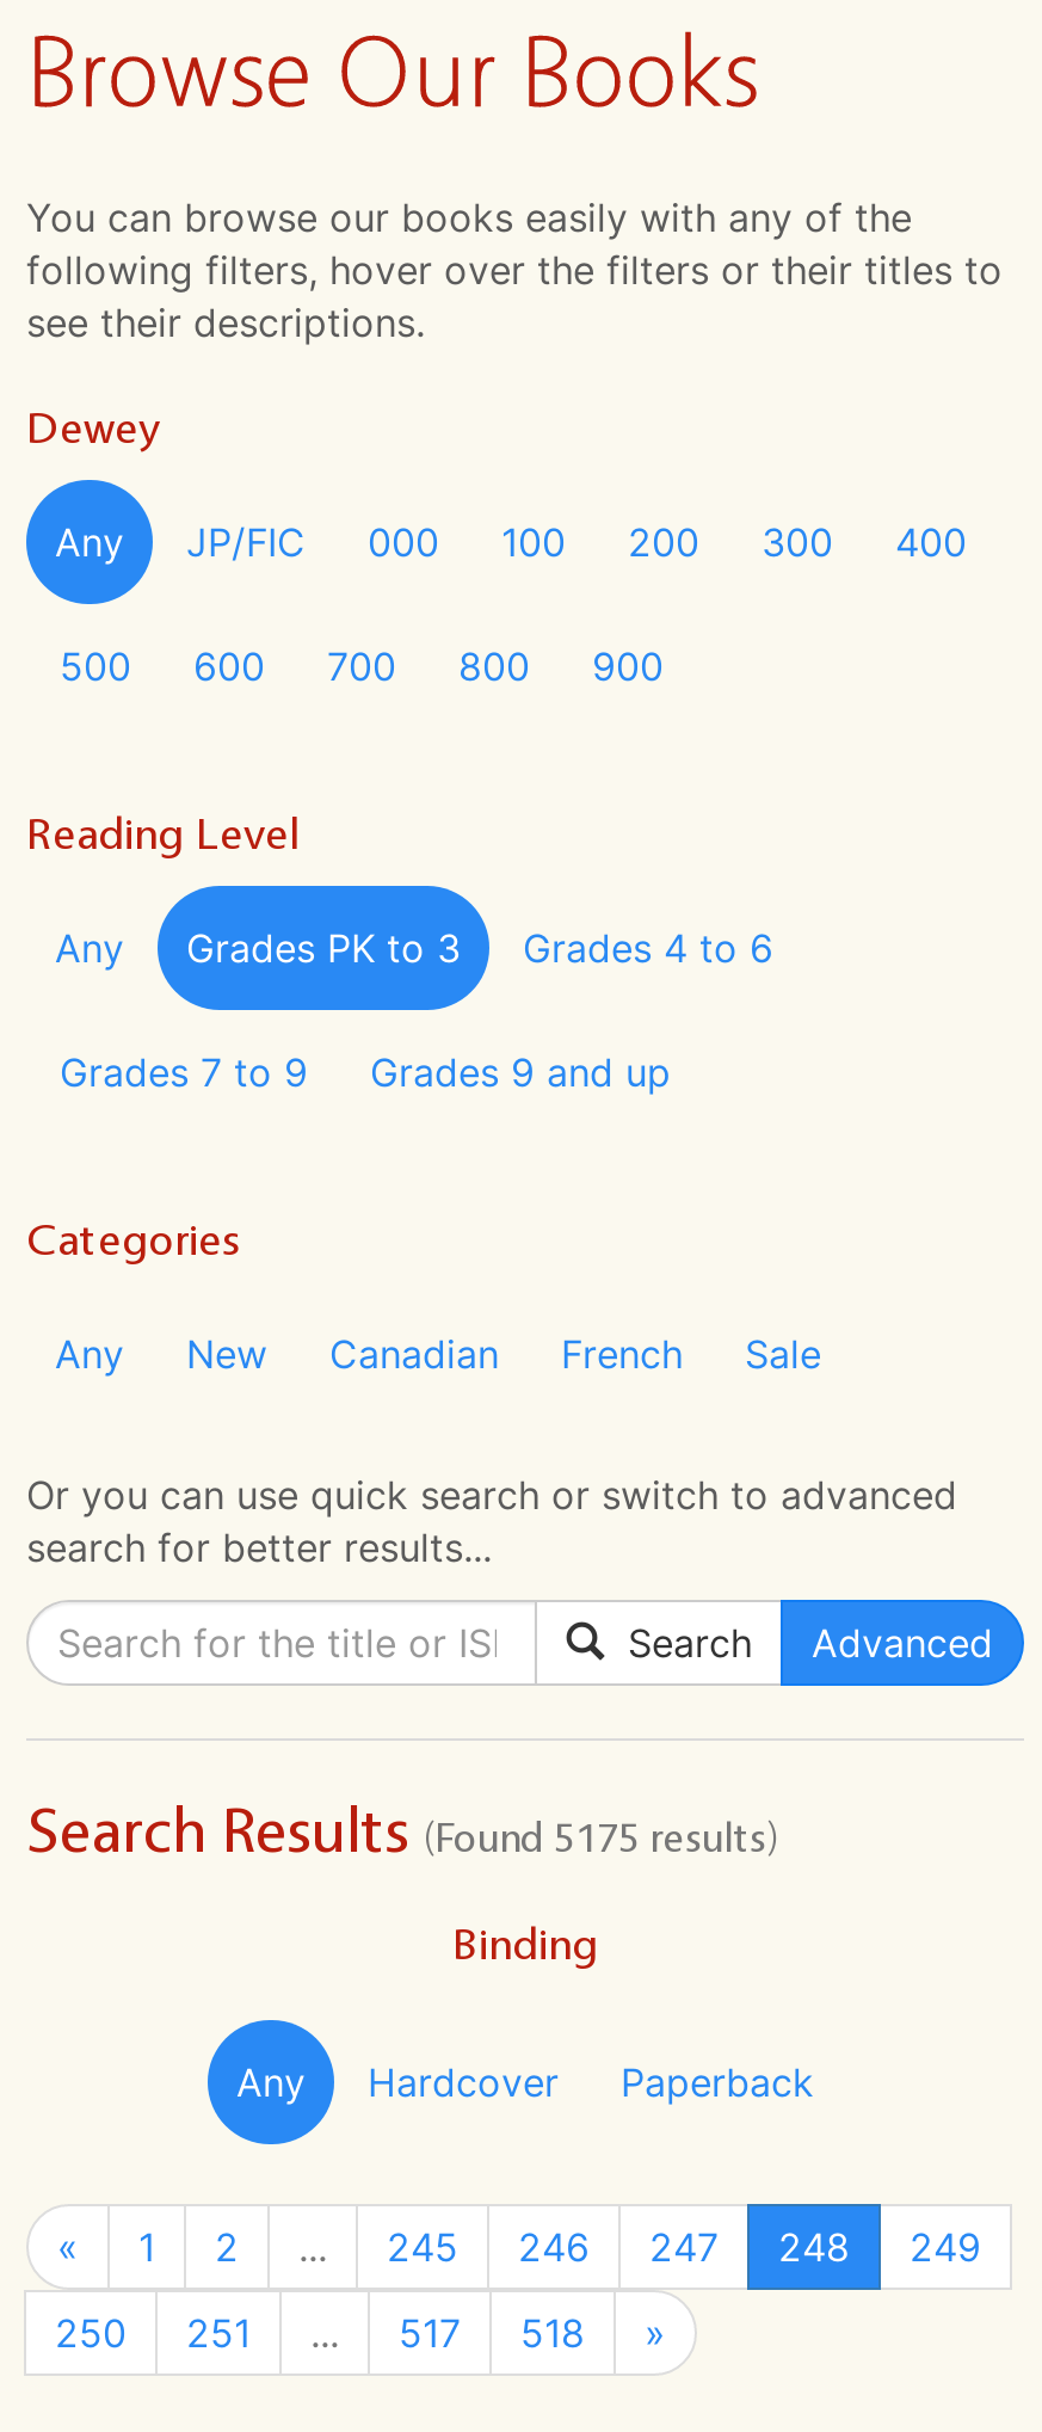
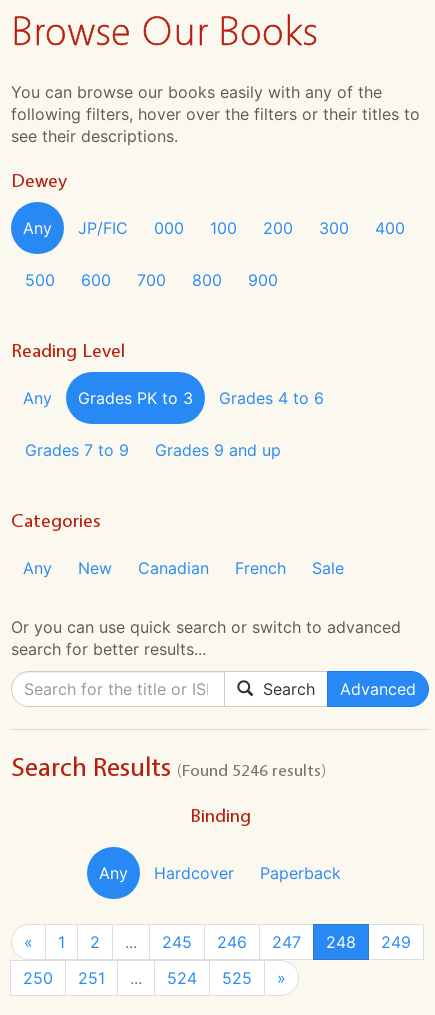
- Search Results (Found 5175 results)
+ Search Results (Found 5246 results)

- 517
+ 524

- 518
+ 525
